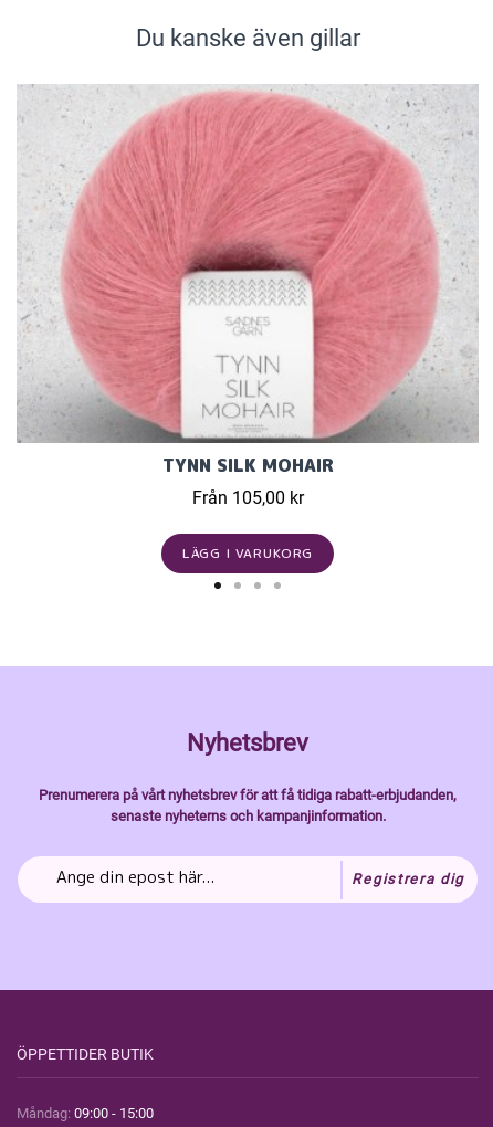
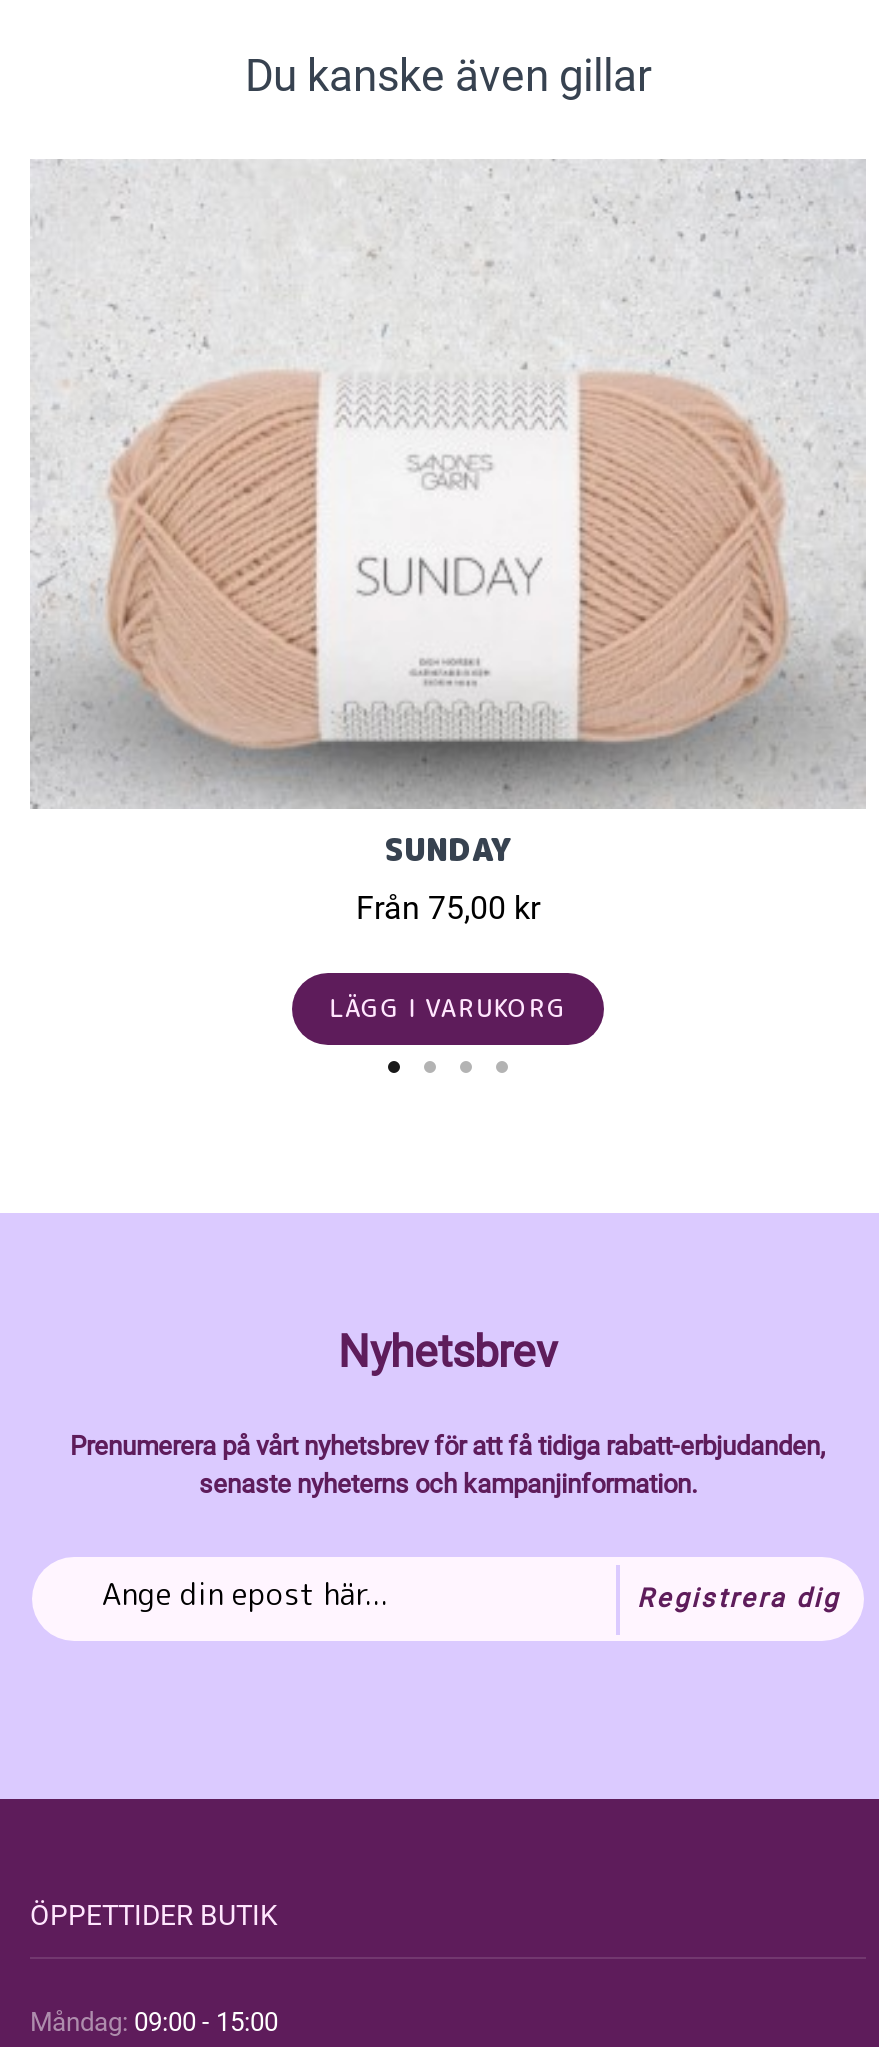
- [image]
- TYNN SILK MOHAIR
- Från 105,00 kr
+ [image]
+ SUNDAY
+ Från 75,00 kr
